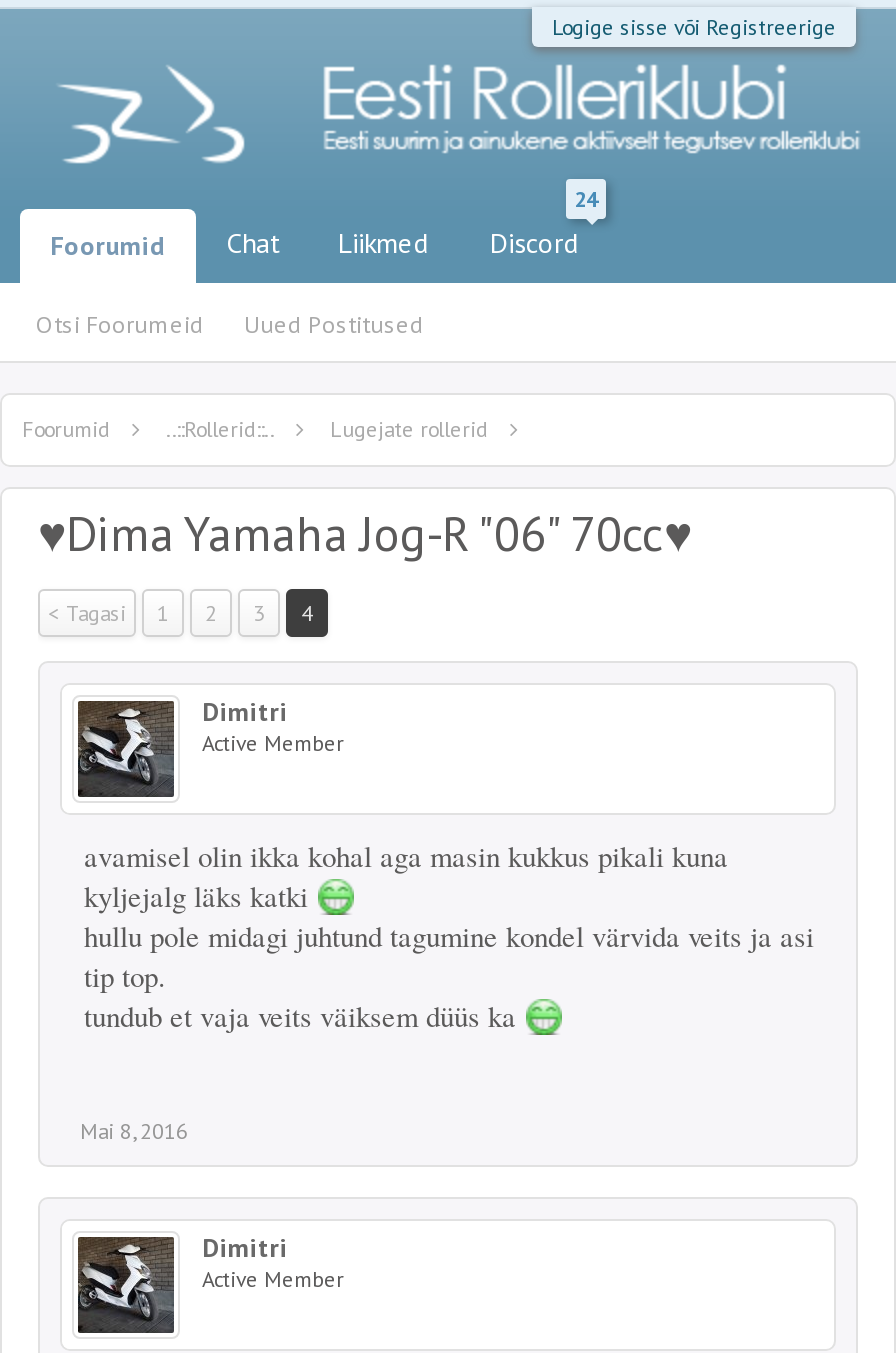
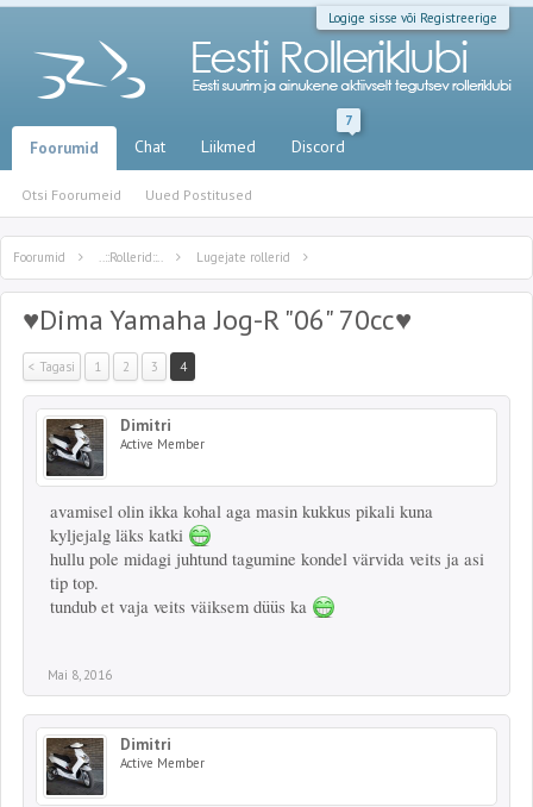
- 24
+ 7
